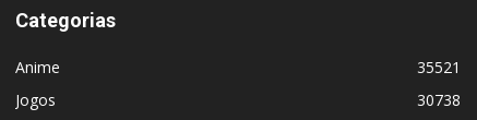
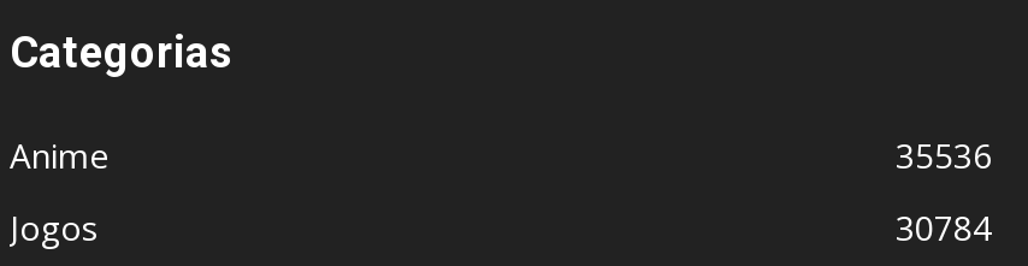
- 35521
+ 35536

- 30738
+ 30784
